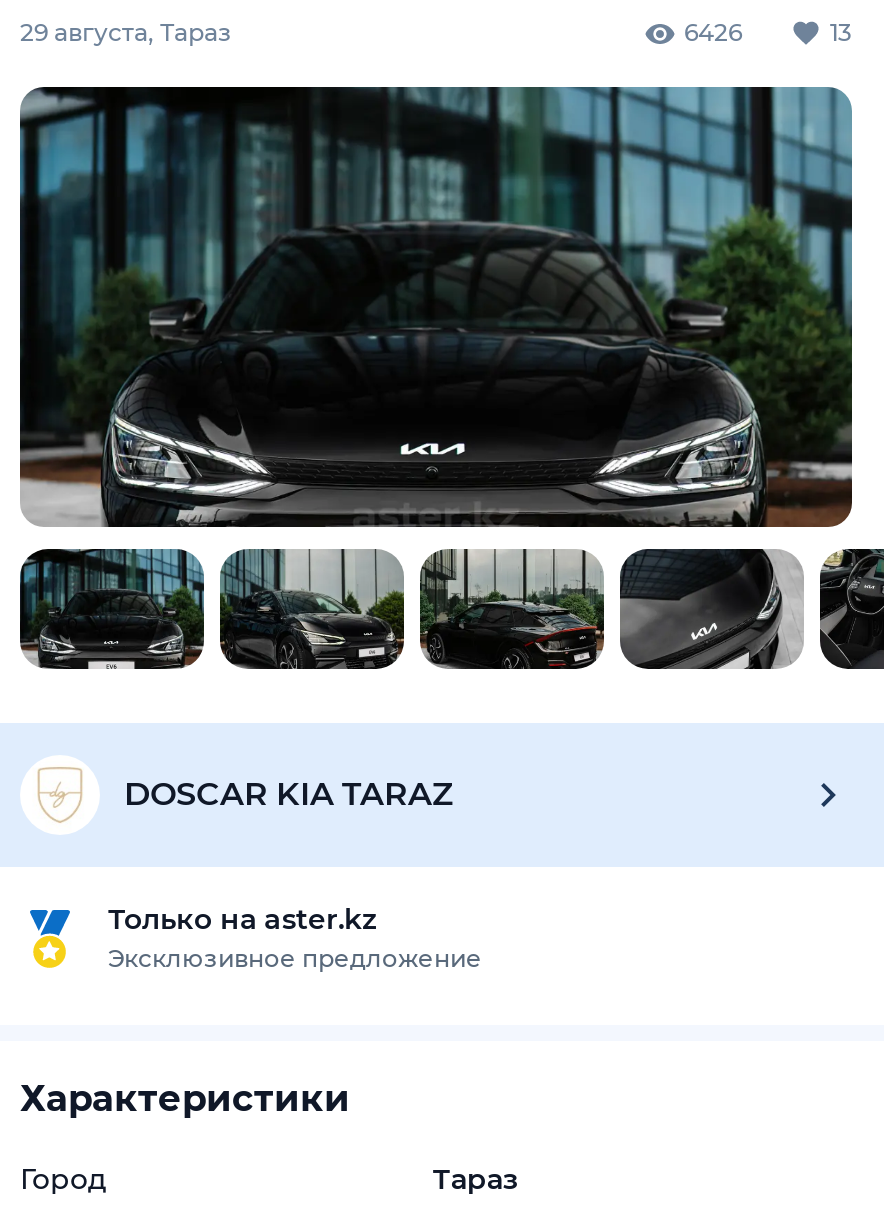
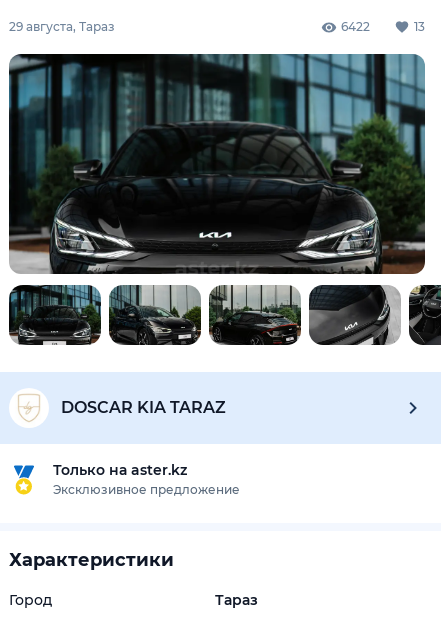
- 6426
+ 6422
